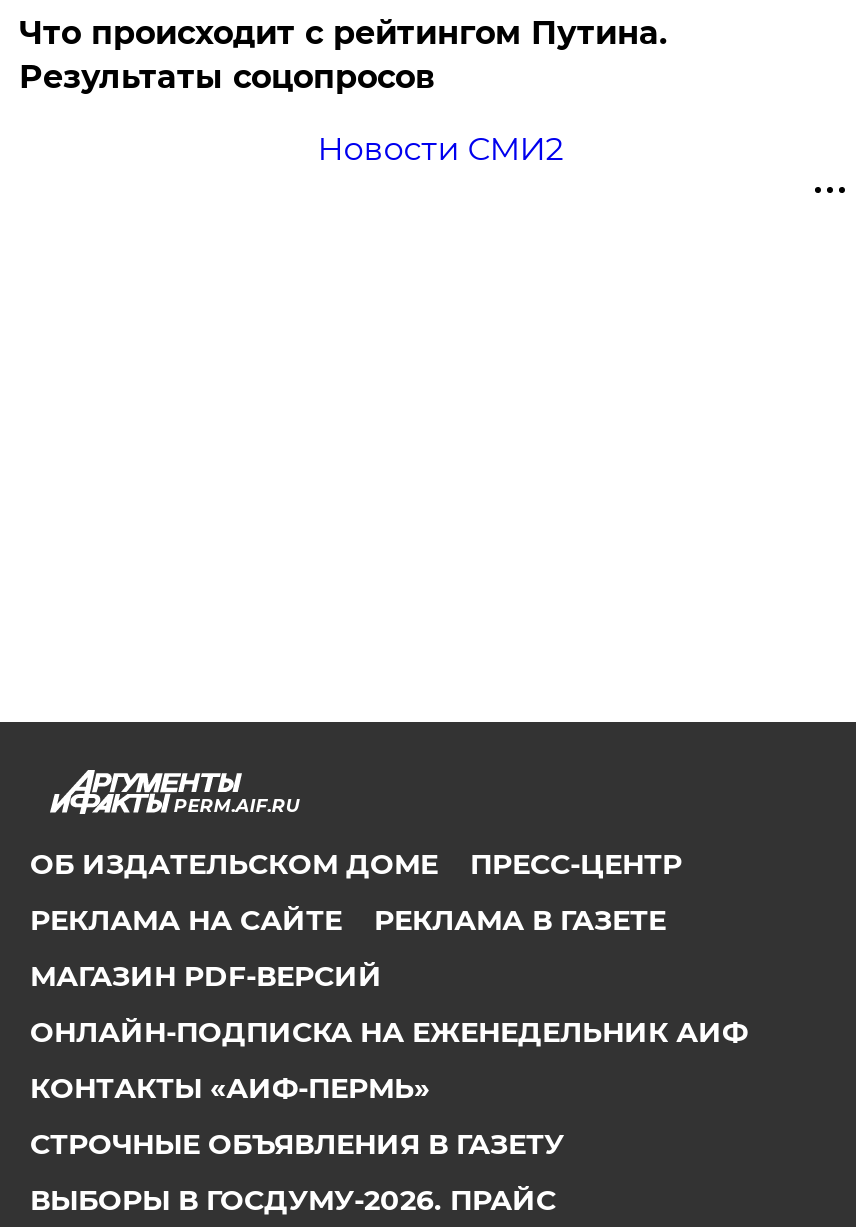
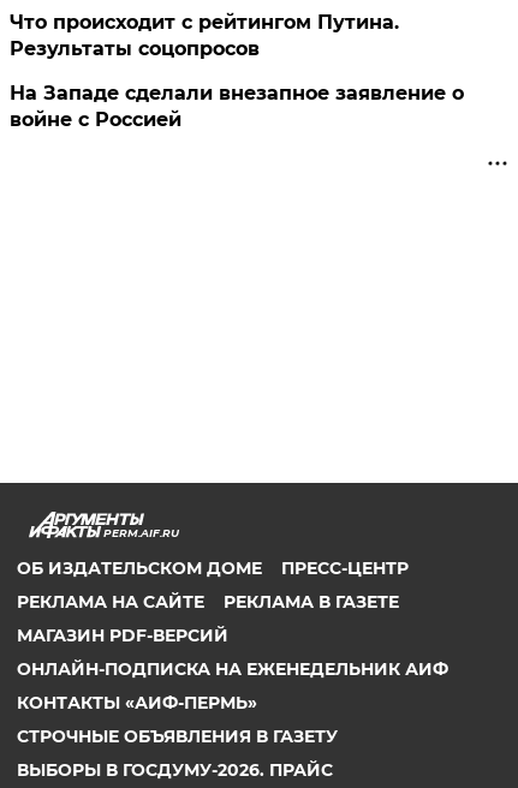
- Новости СМИ2
+ На Западе сделали внезапное заявление о
+ войне с Россией
